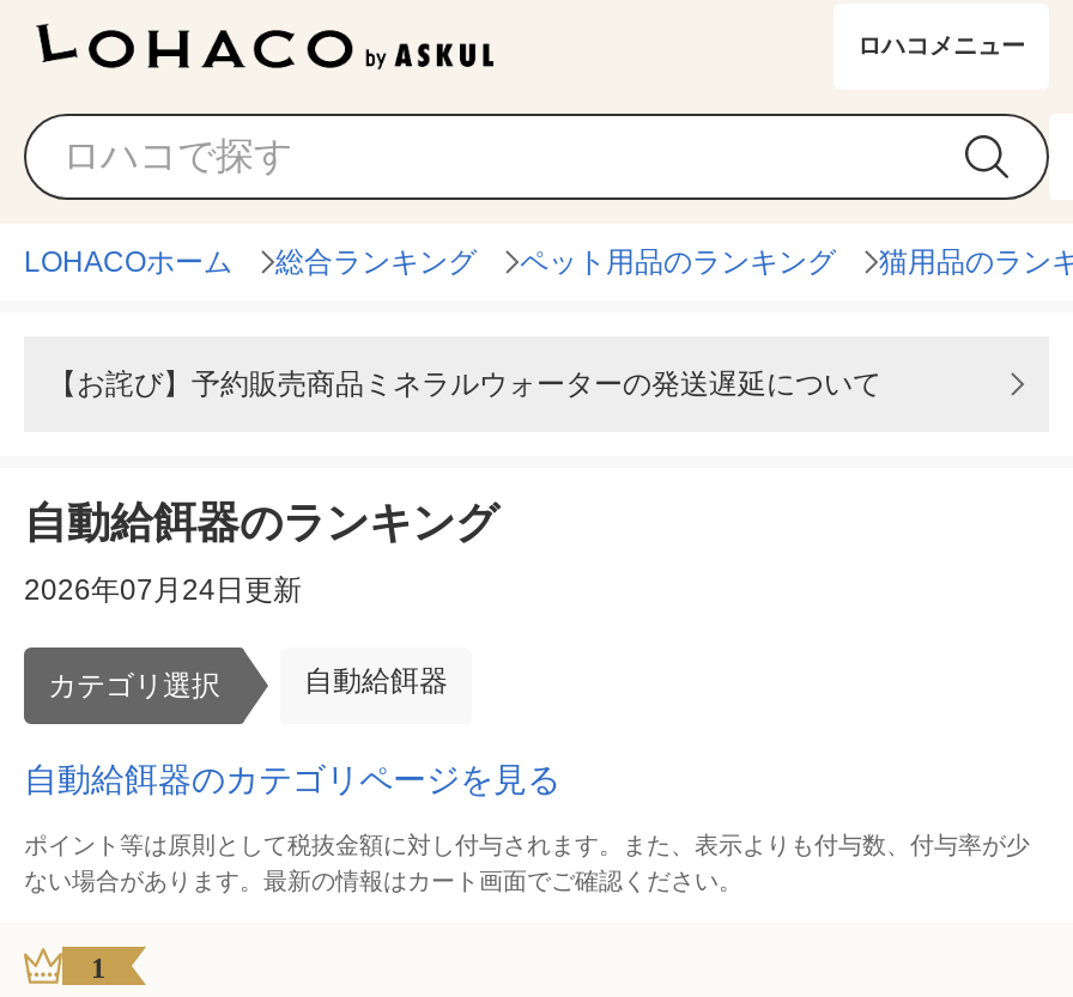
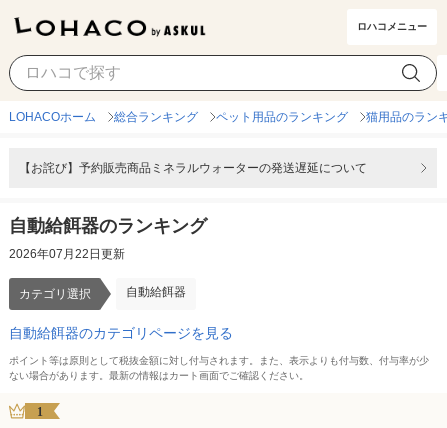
- 2026年07月24日更新
+ 2026年07月22日更新
